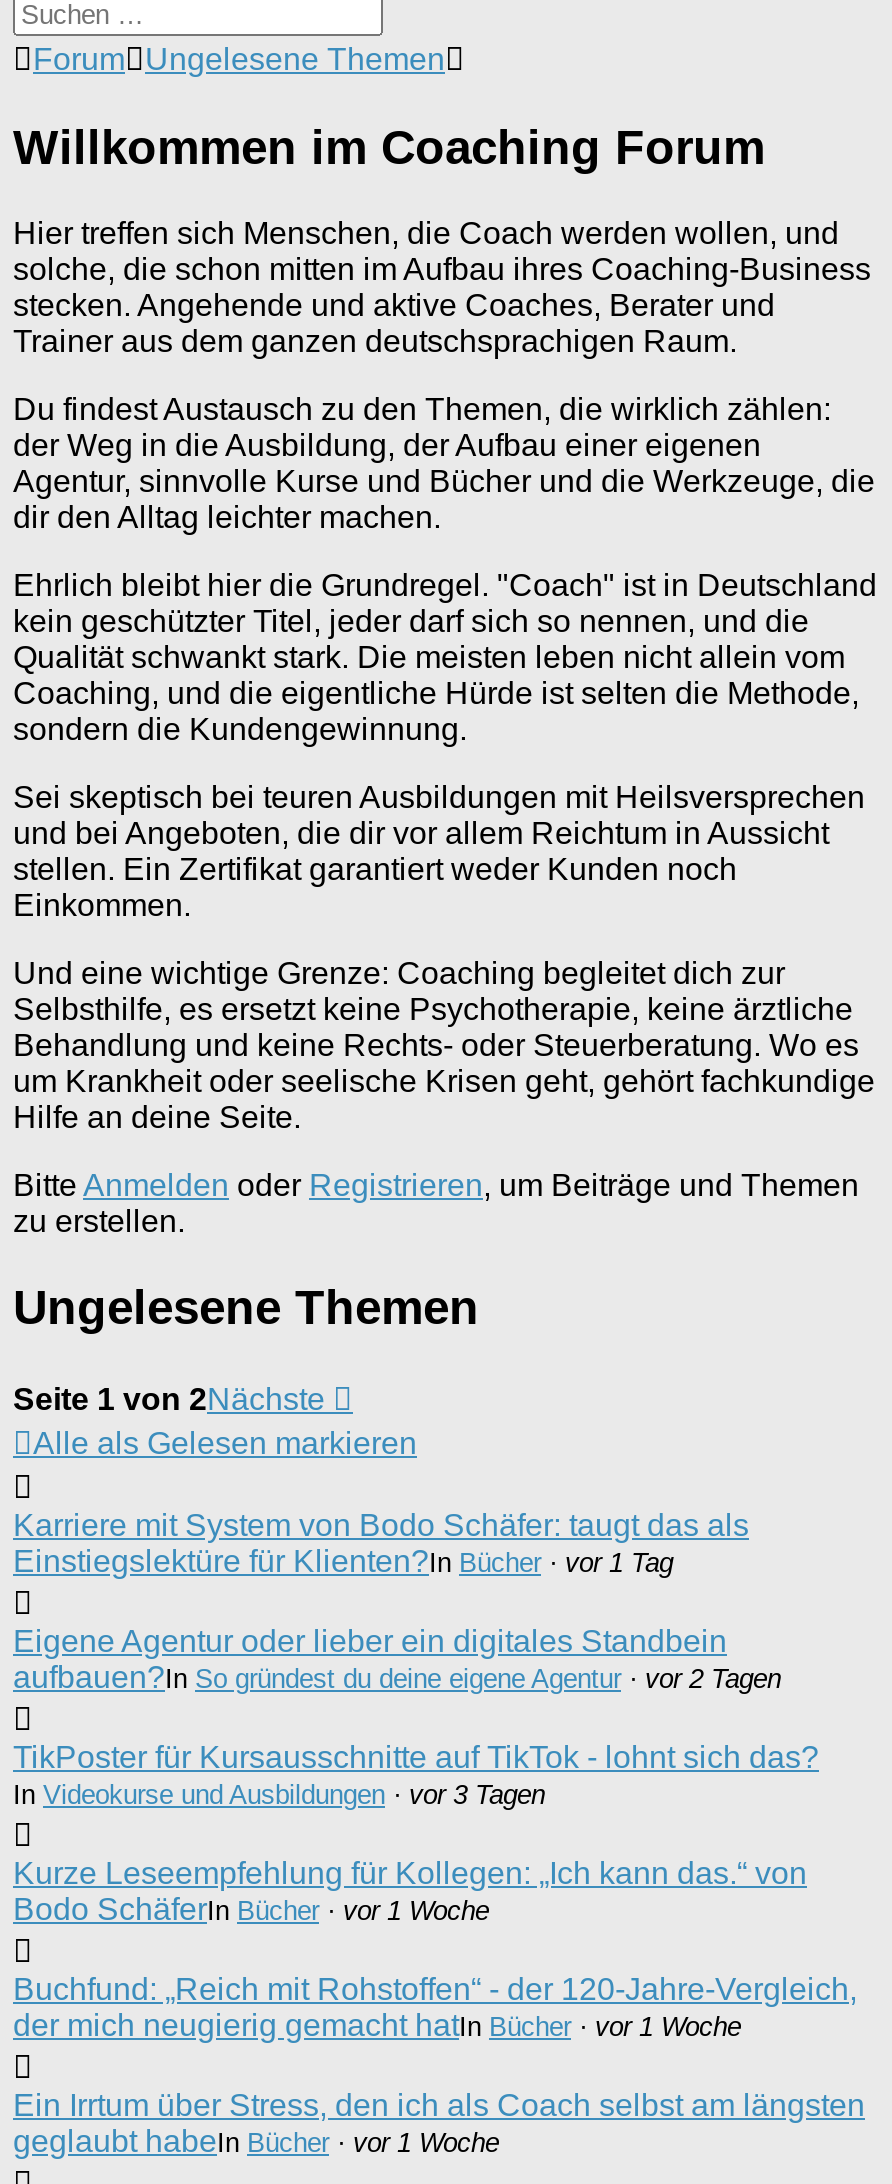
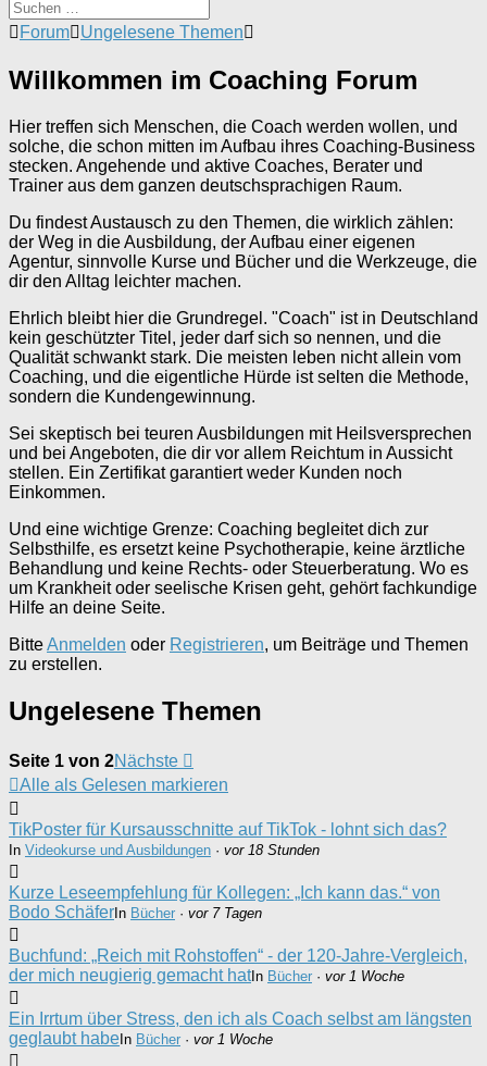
- Karriere mit System von Bodo Schäfer: taugt das als
- Einstiegslektüre für Klienten?In Bücher · vor 1 Tag
- Eigene Agentur oder lieber ein digitales Standbein
- aufbauen?In So gründest du deine eigene Agentur · vor 2 Tagen

- In Videokurse und Ausbildungen · vor 3 Tagen
+ In Videokurse und Ausbildungen · vor 18 Stunden

- Bodo SchäferIn Bücher · vor 1 Woche
+ Bodo SchäferIn Bücher · vor 7 Tagen
